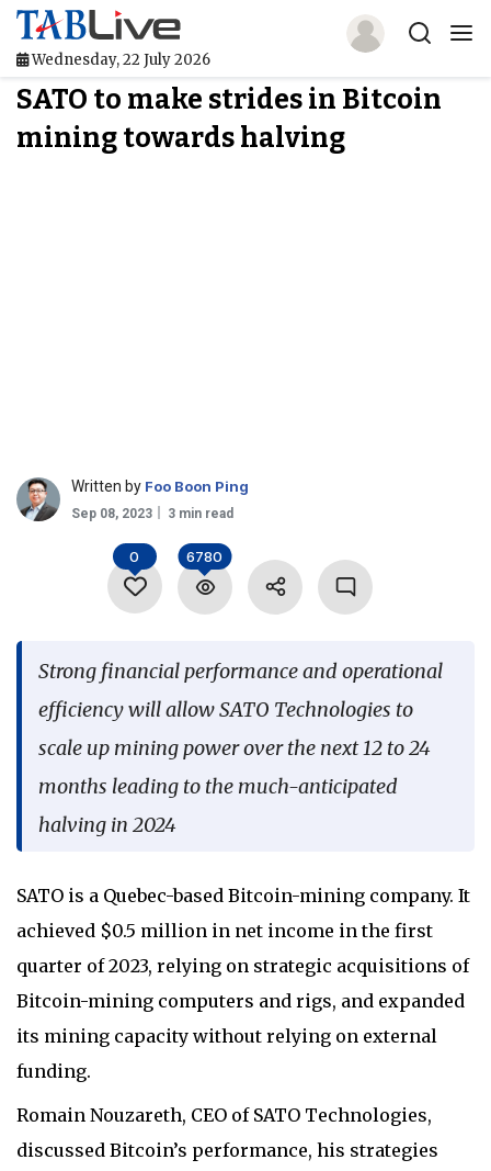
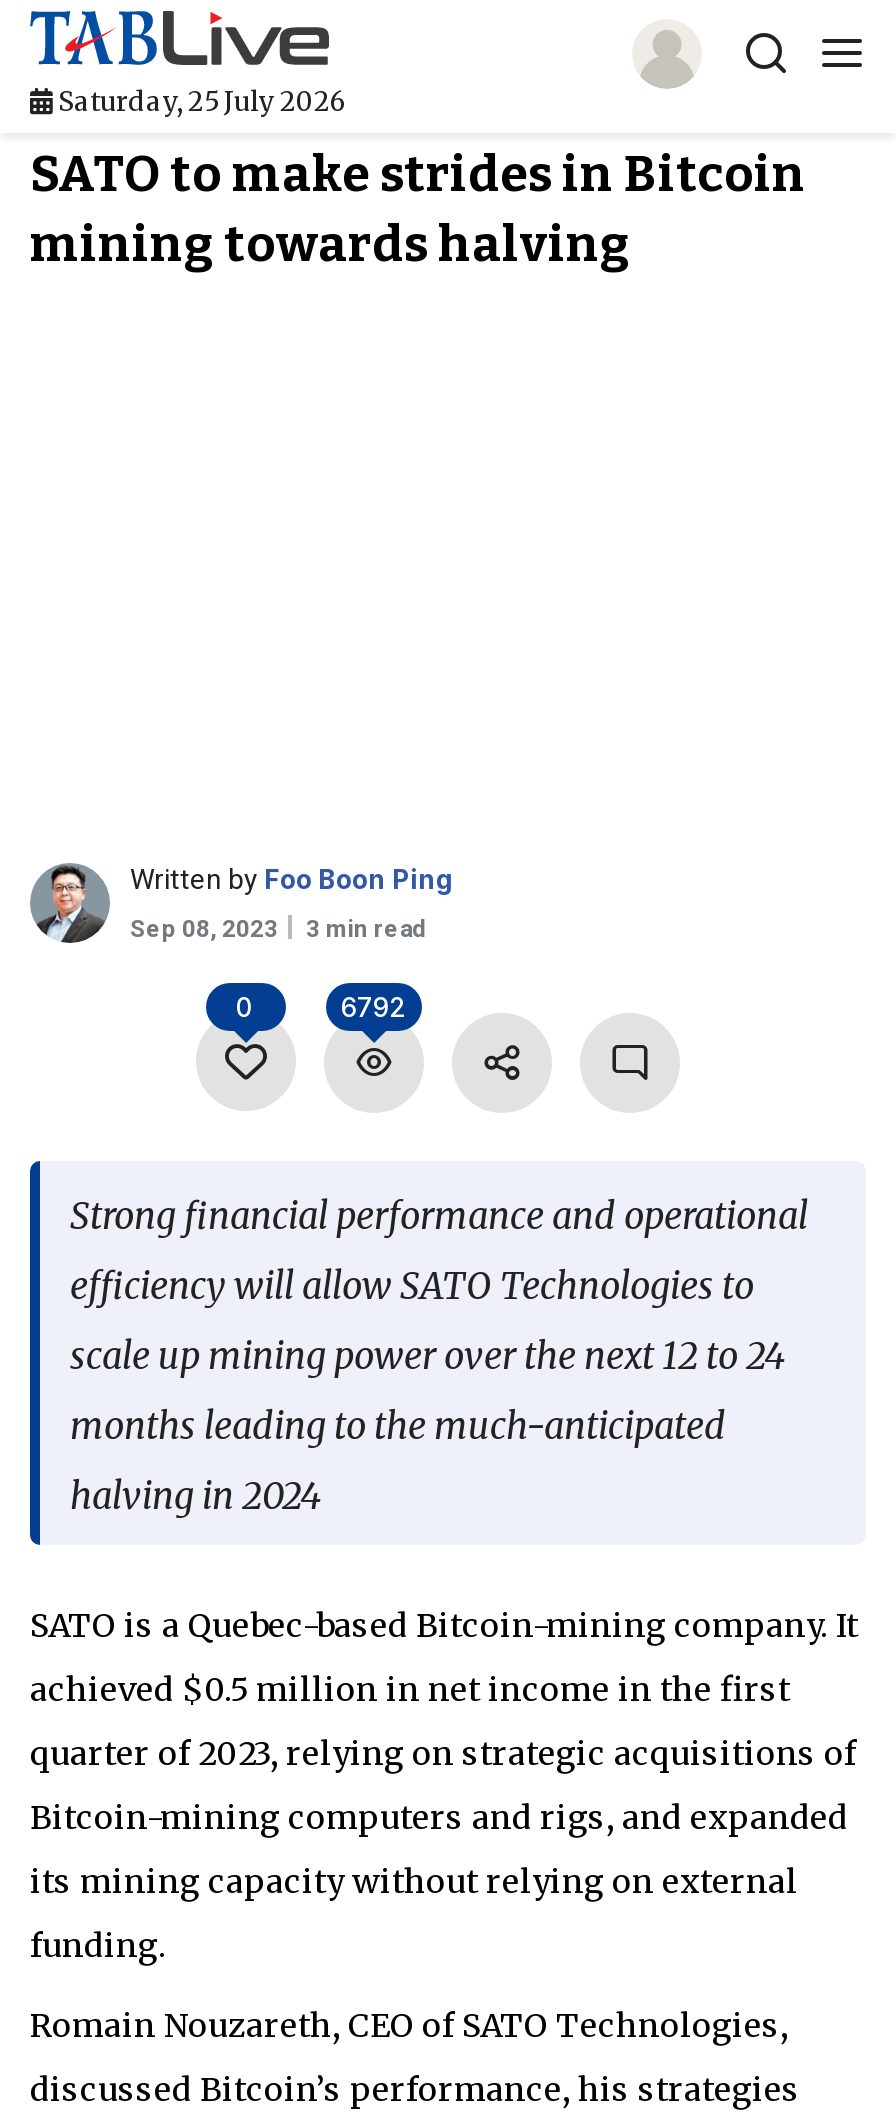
- Wednesday, 22 July 2026
+ Saturday, 25 July 2026

- 6780
+ 6792
